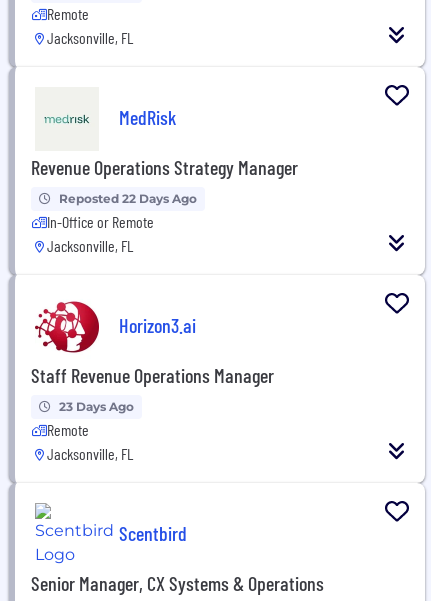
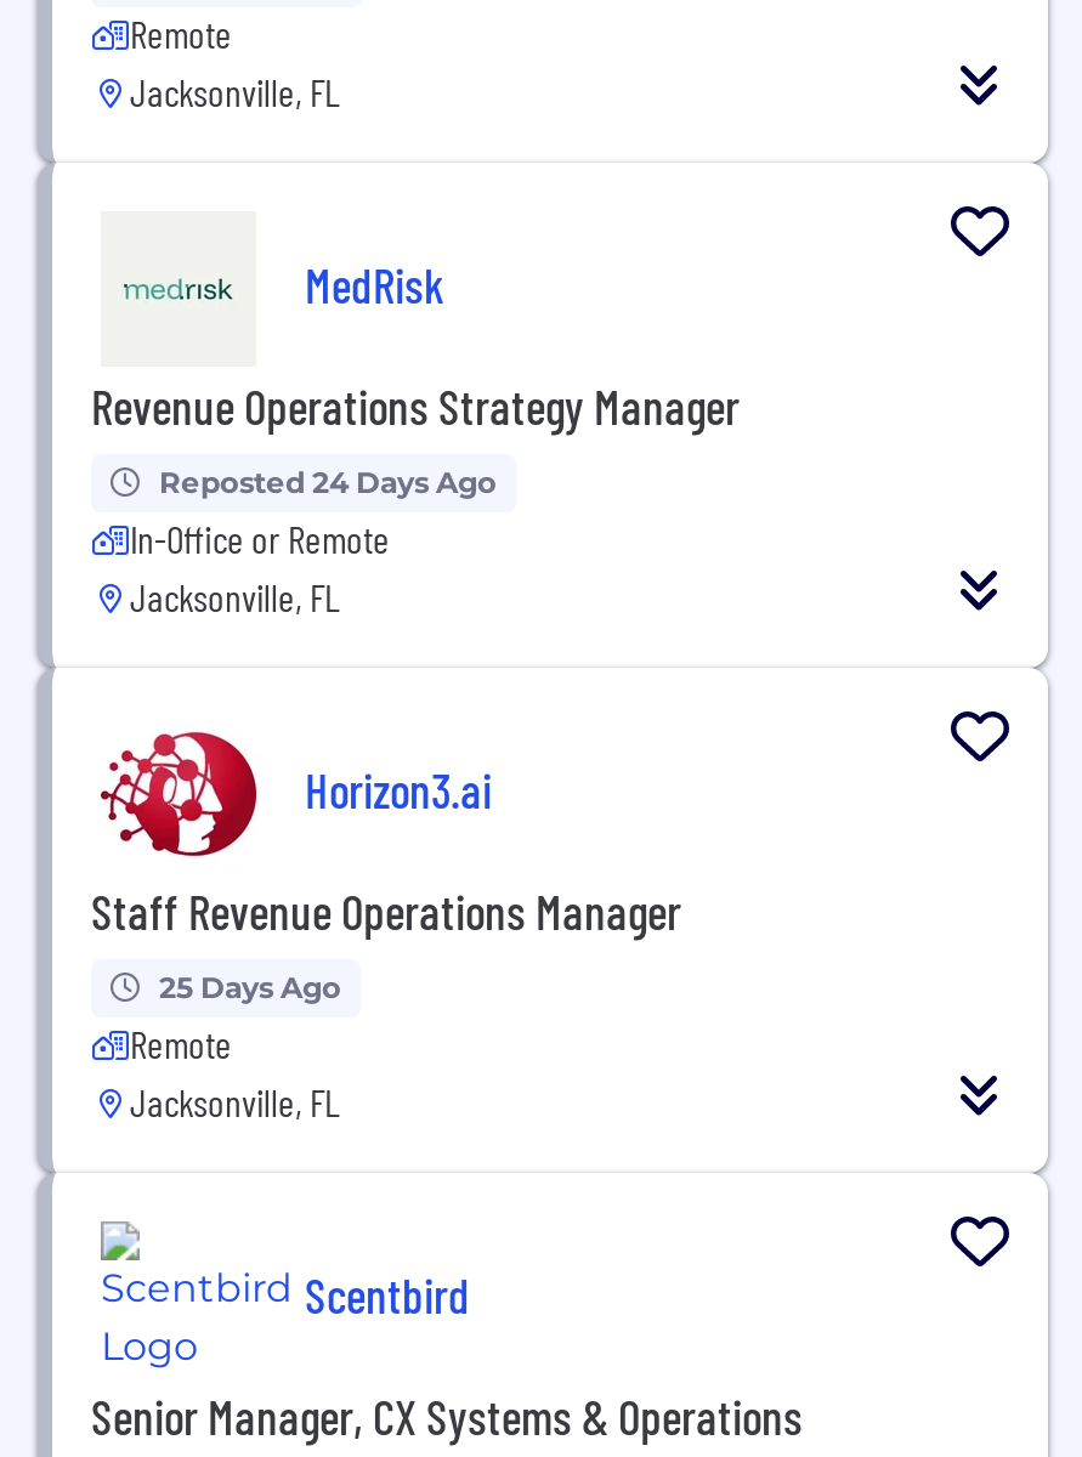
- Reposted 22 Days Ago
+ Reposted 24 Days Ago

- 23 Days Ago
+ 25 Days Ago
